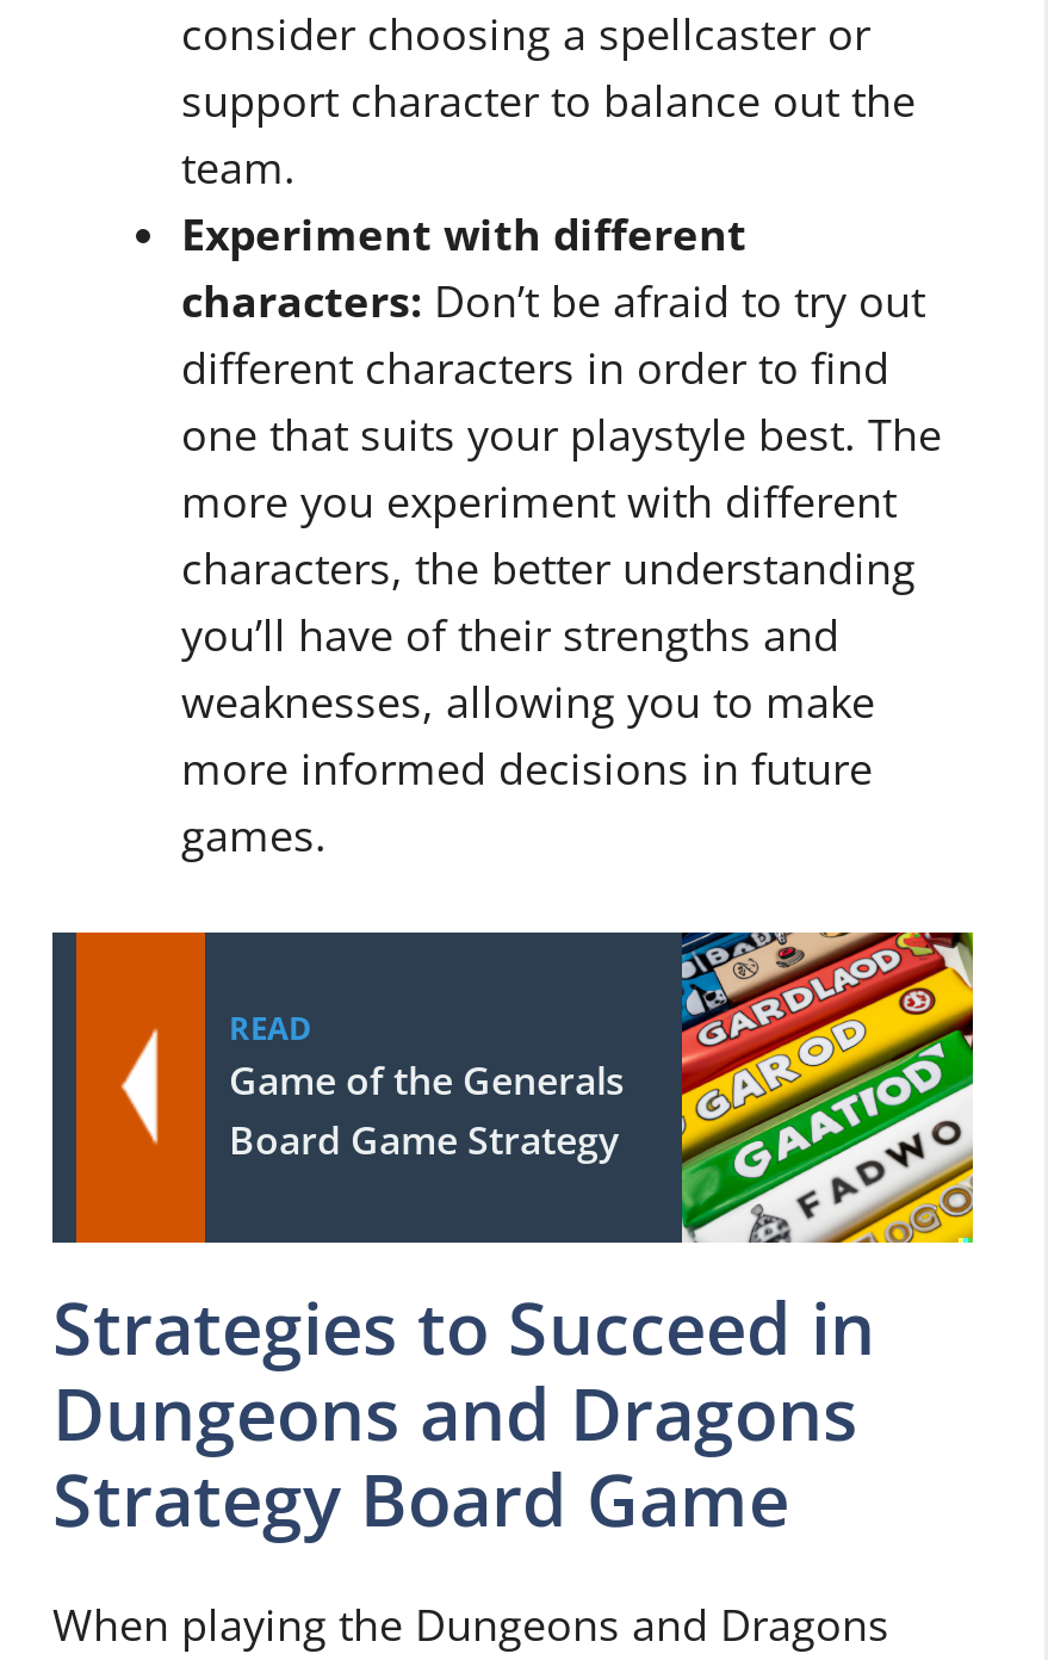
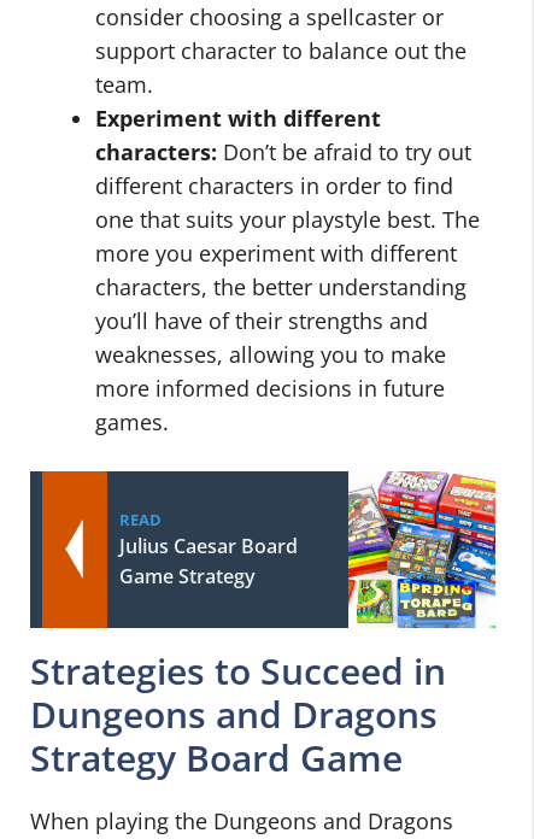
- [image]
+ [image]

- Game of the Generals
- Board Game Strategy
+ Julius Caesar Board
+ Game Strategy
